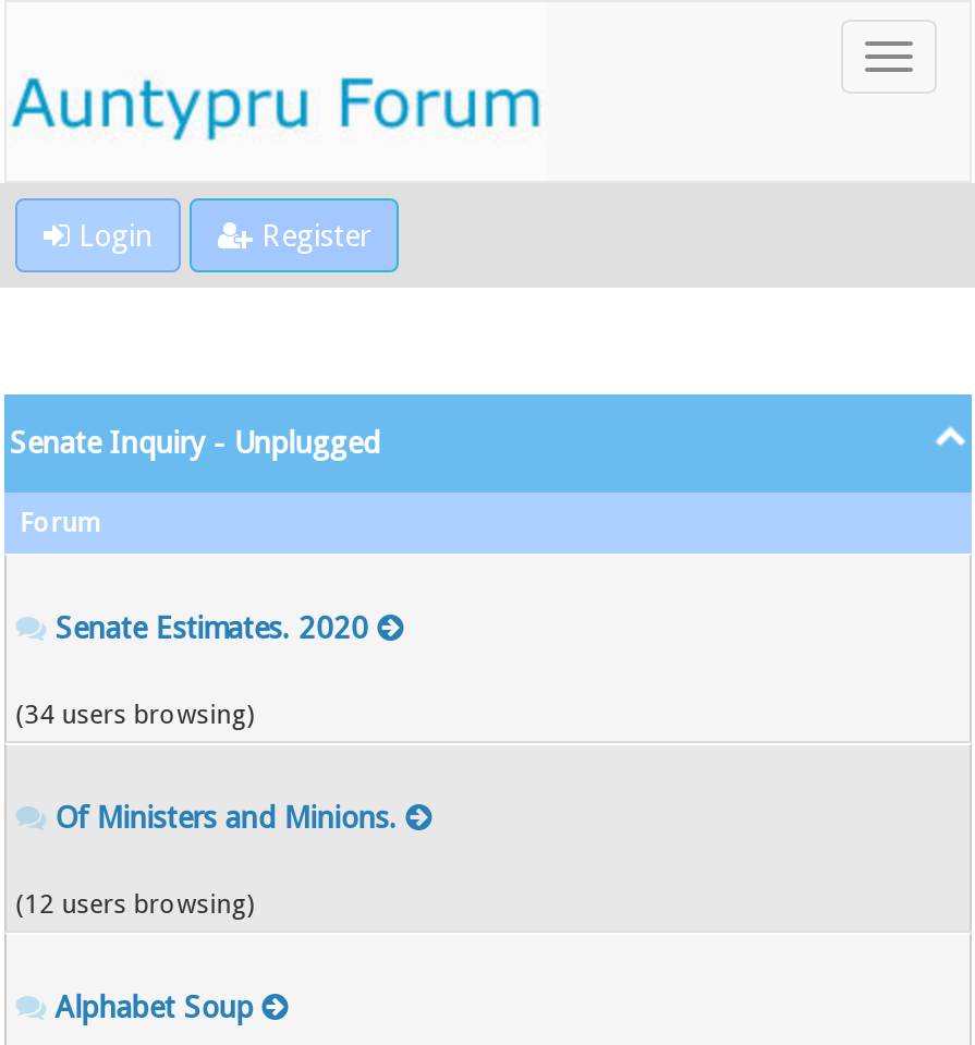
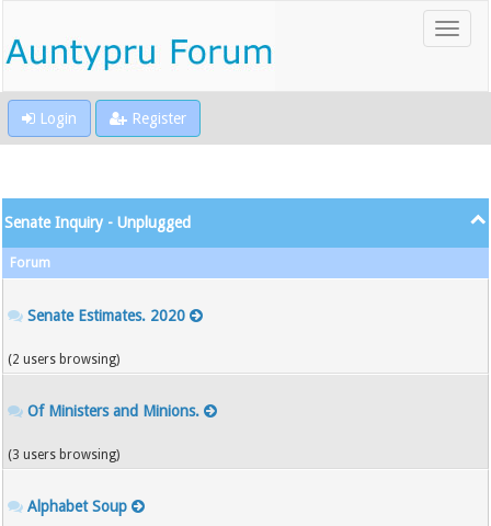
- (34 users browsing)
+ (2 users browsing)

- (12 users browsing)
+ (3 users browsing)
